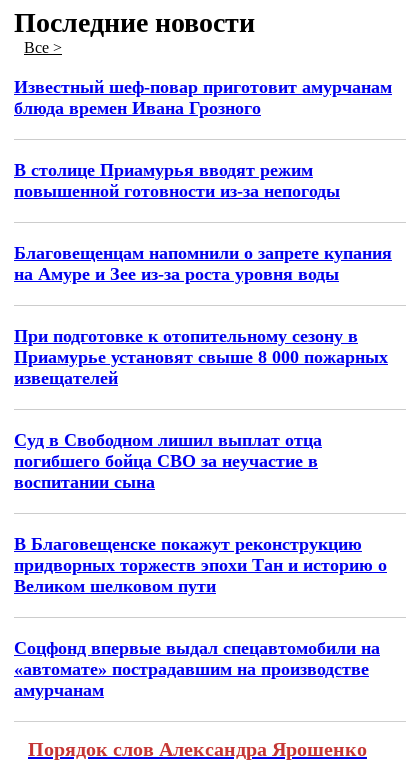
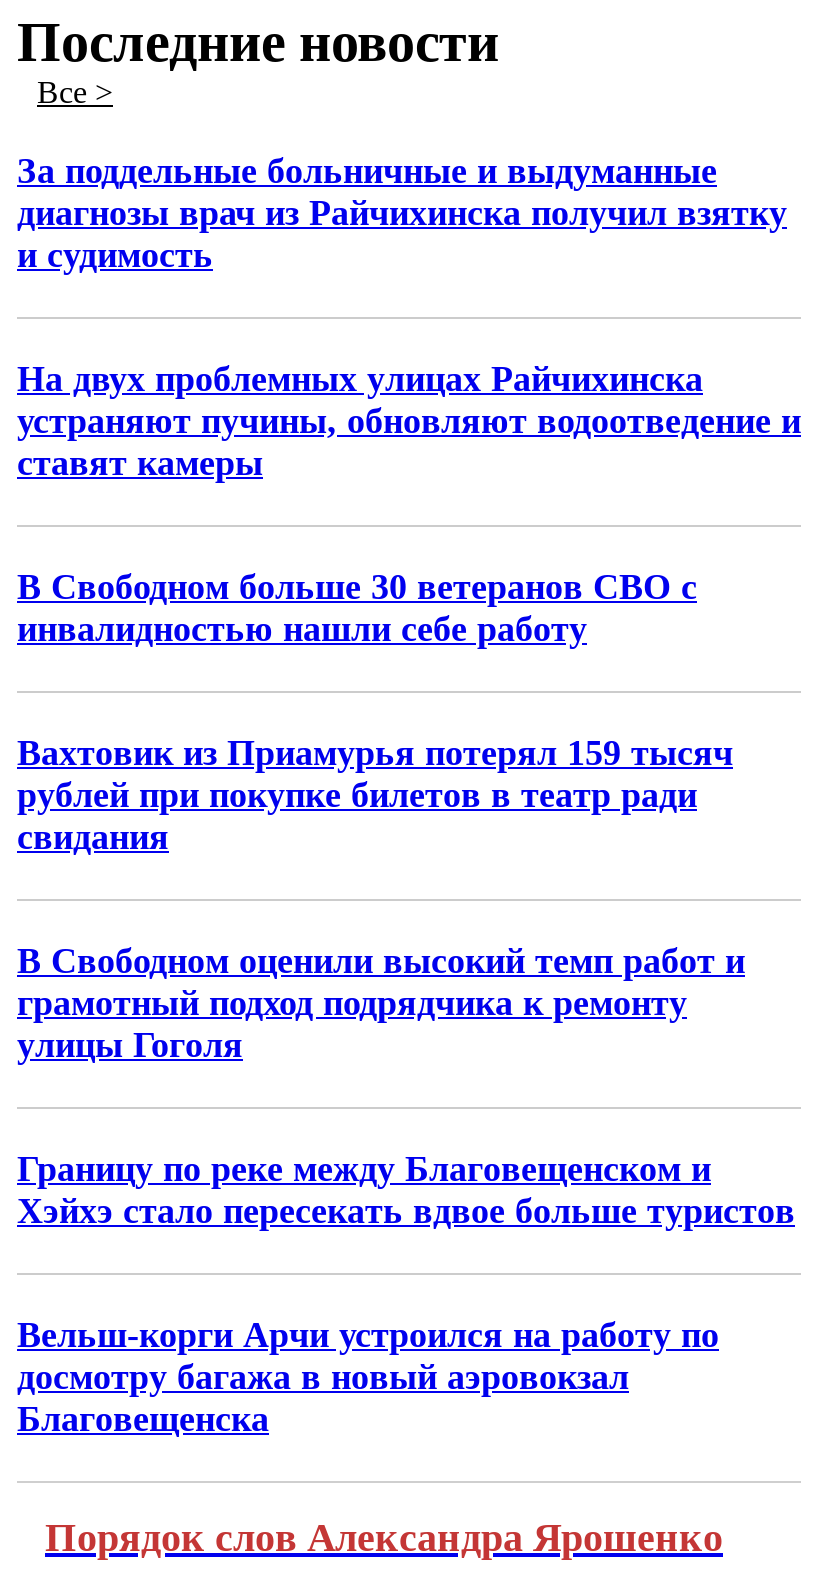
- Известный шеф-повар приготовит амурчанам
- блюда времен Ивана Грозного
+ За поддельные больничные и выдуманные
+ диагнозы врач из Райчихинска получил взятку
+ и судимость

- В столице Приамурья вводят режим
- повышенной готовности из-за непогоды
+ На двух проблемных улицах Райчихинска
+ устраняют пучины, обновляют водоотведение и
+ ставят камеры

- Благовещенцам напомнили о запрете купания
- на Амуре и Зее из-за роста уровня воды
+ В Свободном больше 30 ветеранов СВО с
+ инвалидностью нашли себе работу

- При подготовке к отопительному сезону в
- Приамурье установят свыше 8 000 пожарных
- извещателей
+ Вахтовик из Приамурья потерял 159 тысяч
+ рублей при покупке билетов в театр ради
+ свидания

- Суд в Свободном лишил выплат отца
- погибшего бойца СВО за неучастие в
- воспитании сына
+ В Свободном оценили высокий темп работ и
+ грамотный подход подрядчика к ремонту
+ улицы Гоголя

- В Благовещенске покажут реконструкцию
- придворных торжеств эпохи Тан и историю о
- Великом шелковом пути
+ Границу по реке между Благовещенском и
+ Хэйхэ стало пересекать вдвое больше туристов

- Соцфонд впервые выдал спецавтомобили на
- «автомате» пострадавшим на производстве
- амурчанам
+ Вельш-корги Арчи устроился на работу по
+ досмотру багажа в новый аэровокзал
+ Благовещенска
